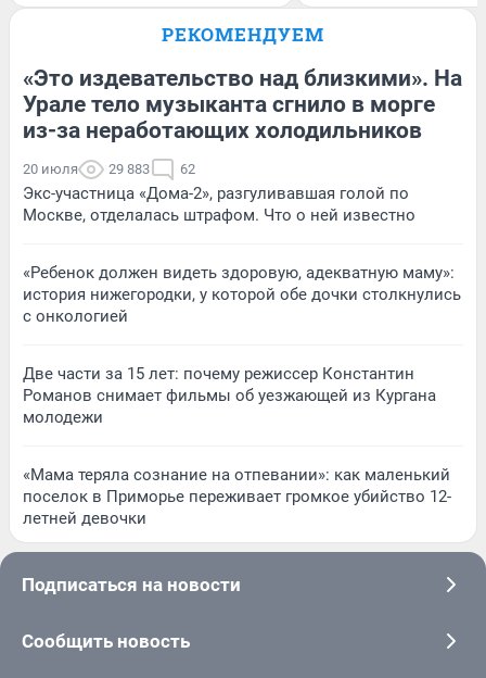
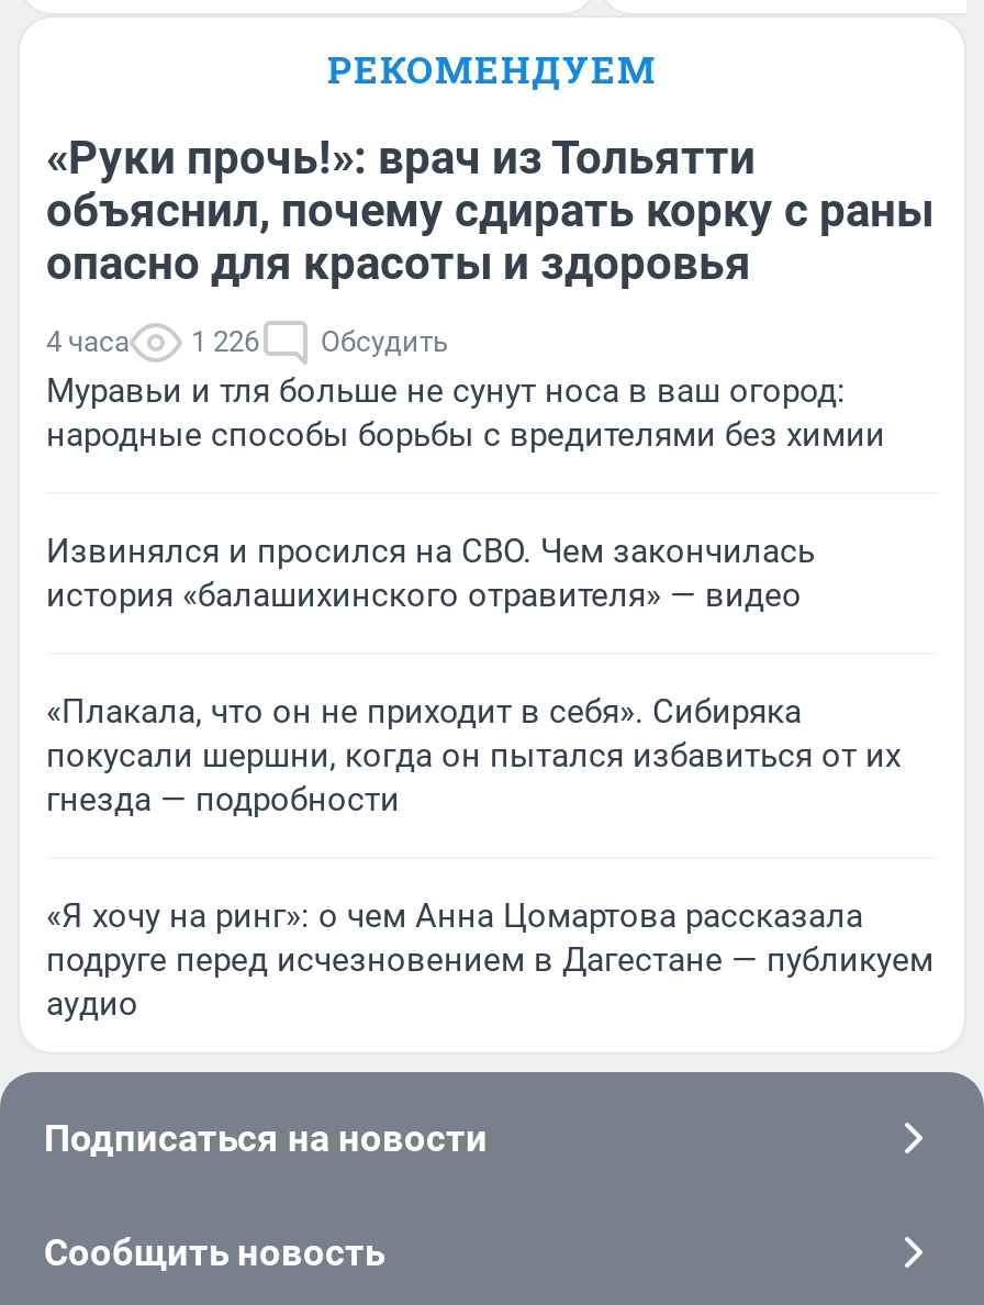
- «Это издевательство над близкими». На
- Урале тело музыканта сгнило в морге
- из-за неработающих холодильников
+ «Руки прочь!»: врач из Тольятти
+ объяснил, почему сдирать корку с раны
+ опасно для красоты и здоровья

- 20 июля
- 29 883
- 62
- Экс-участница «Дома-2», разгуливавшая голой по
- Москве, отделалась штрафом. Что о ней известно
+ 4 часа
+ 1 226
+ Обсудить
+ Муравьи и тля больше не сунут носа в ваш огород:
+ народные способы борьбы с вредителями без химии

- «Ребенок должен видеть здоровую, адекватную маму»:
- история нижегородки, у которой обе дочки столкнулись
- с онкологией
+ Извинялся и просился на СВО. Чем закончилась
+ история «балашихинского отравителя» — видео

- Две части за 15 лет: почему режиссер Константин
- Романов снимает фильмы об уезжающей из Кургана
- молодежи
+ «Плакала, что он не приходит в себя». Сибиряка
+ покусали шершни, когда он пытался избавиться от их
+ гнезда — подробности

- «Мама теряла сознание на отпевании»: как маленький
- поселок в Приморье переживает громкое убийство 12-
- летней девочки
+ «Я хочу на ринг»: о чем Анна Цомартова рассказала
+ подруге перед исчезновением в Дагестане — публикуем
+ аудио
